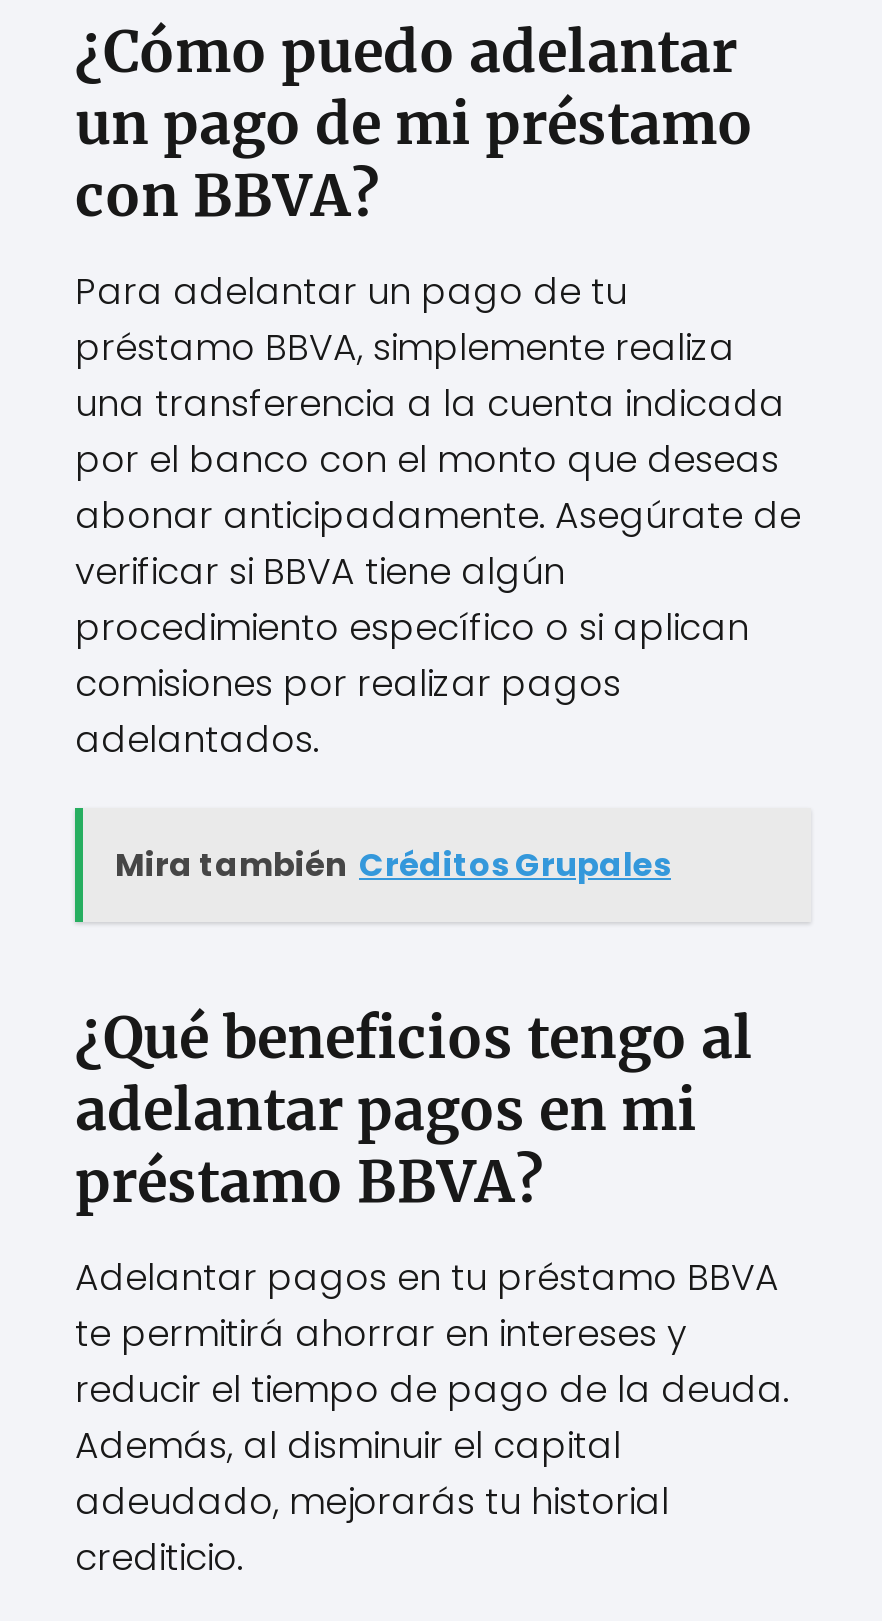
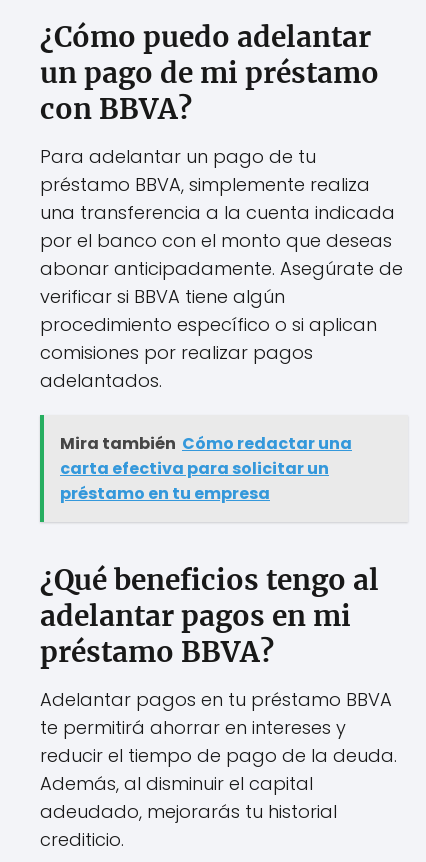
- Mira también Créditos Grupales
+ Mira también Cómo redactar una
+ carta efectiva para solicitar un
+ préstamo en tu empresa
